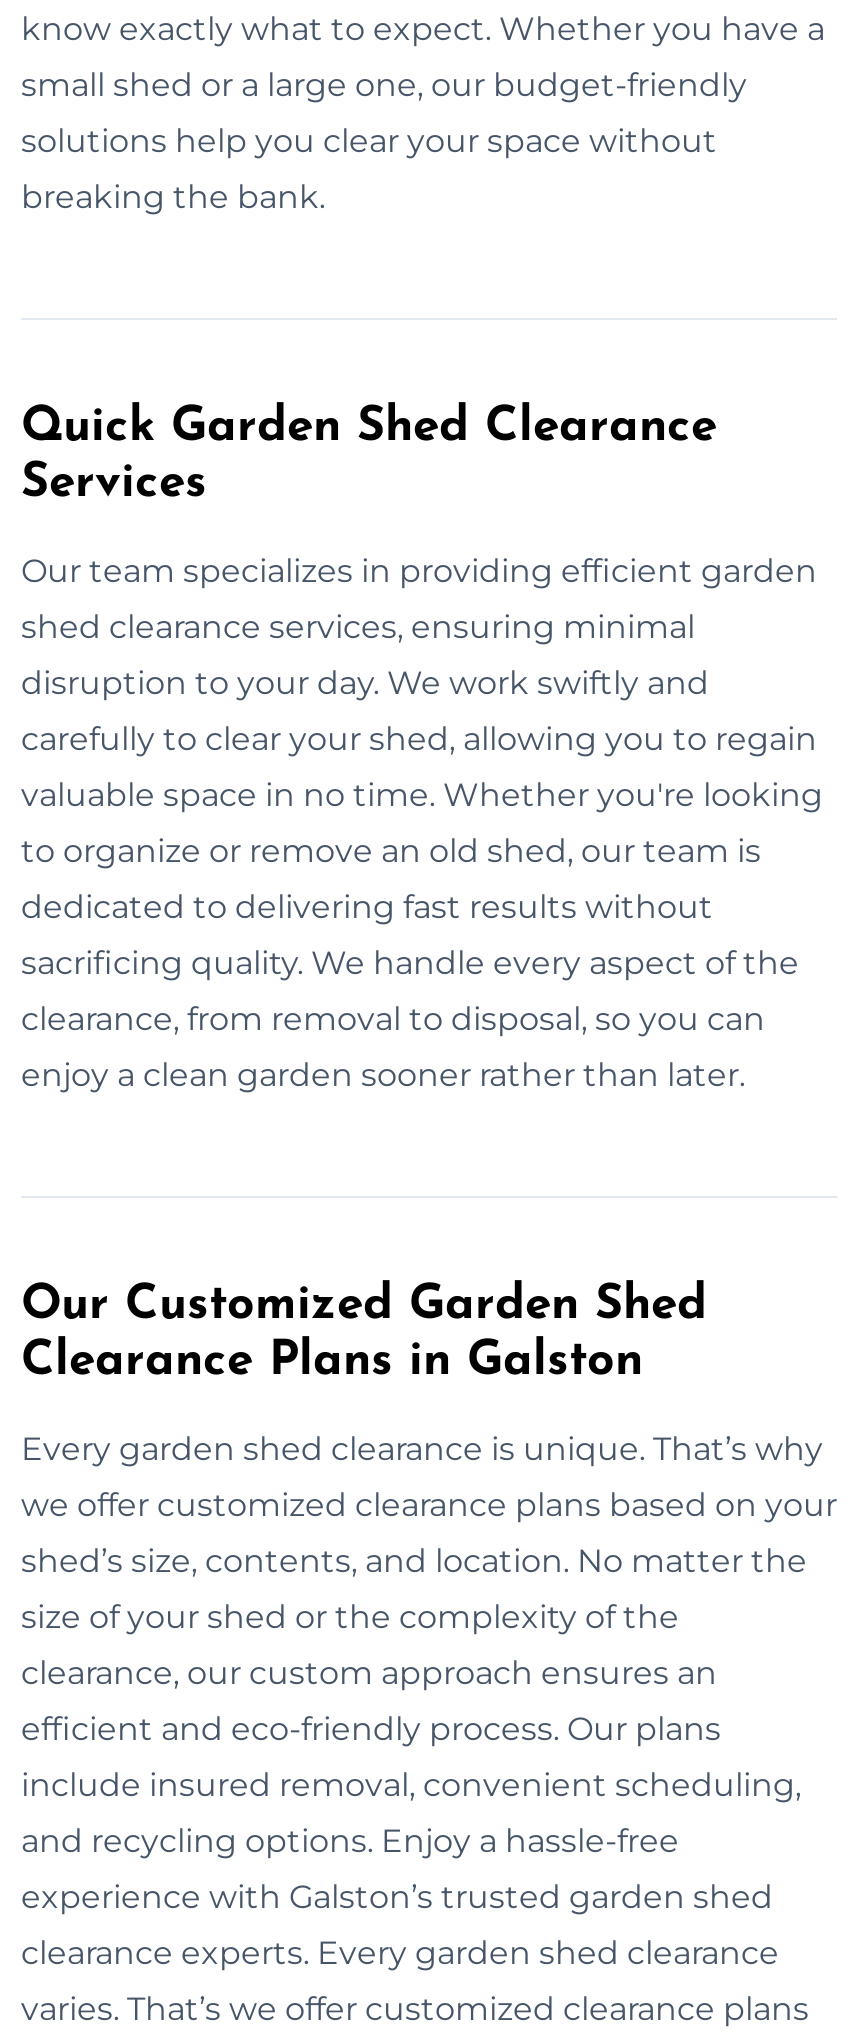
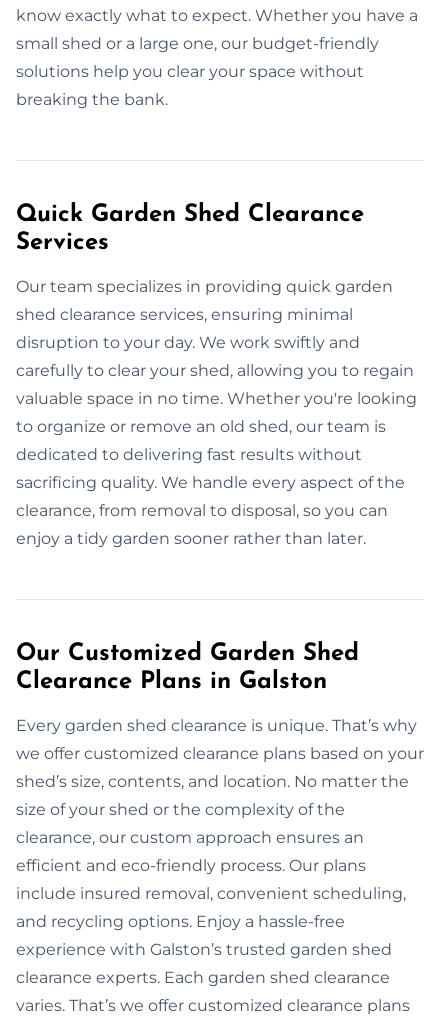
- Our team specializes in providing efficient garden
+ Our team specializes in providing quick garden

- enjoy a clean garden sooner rather than later.
+ enjoy a tidy garden sooner rather than later.

- clearance experts. Every garden shed clearance
+ clearance experts. Each garden shed clearance
